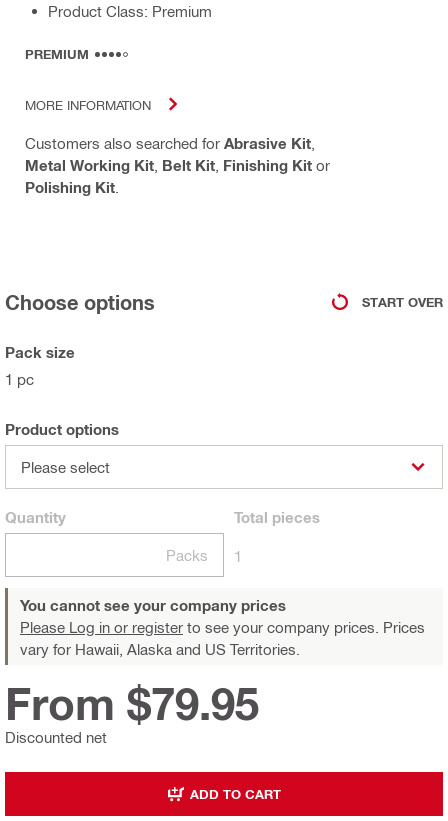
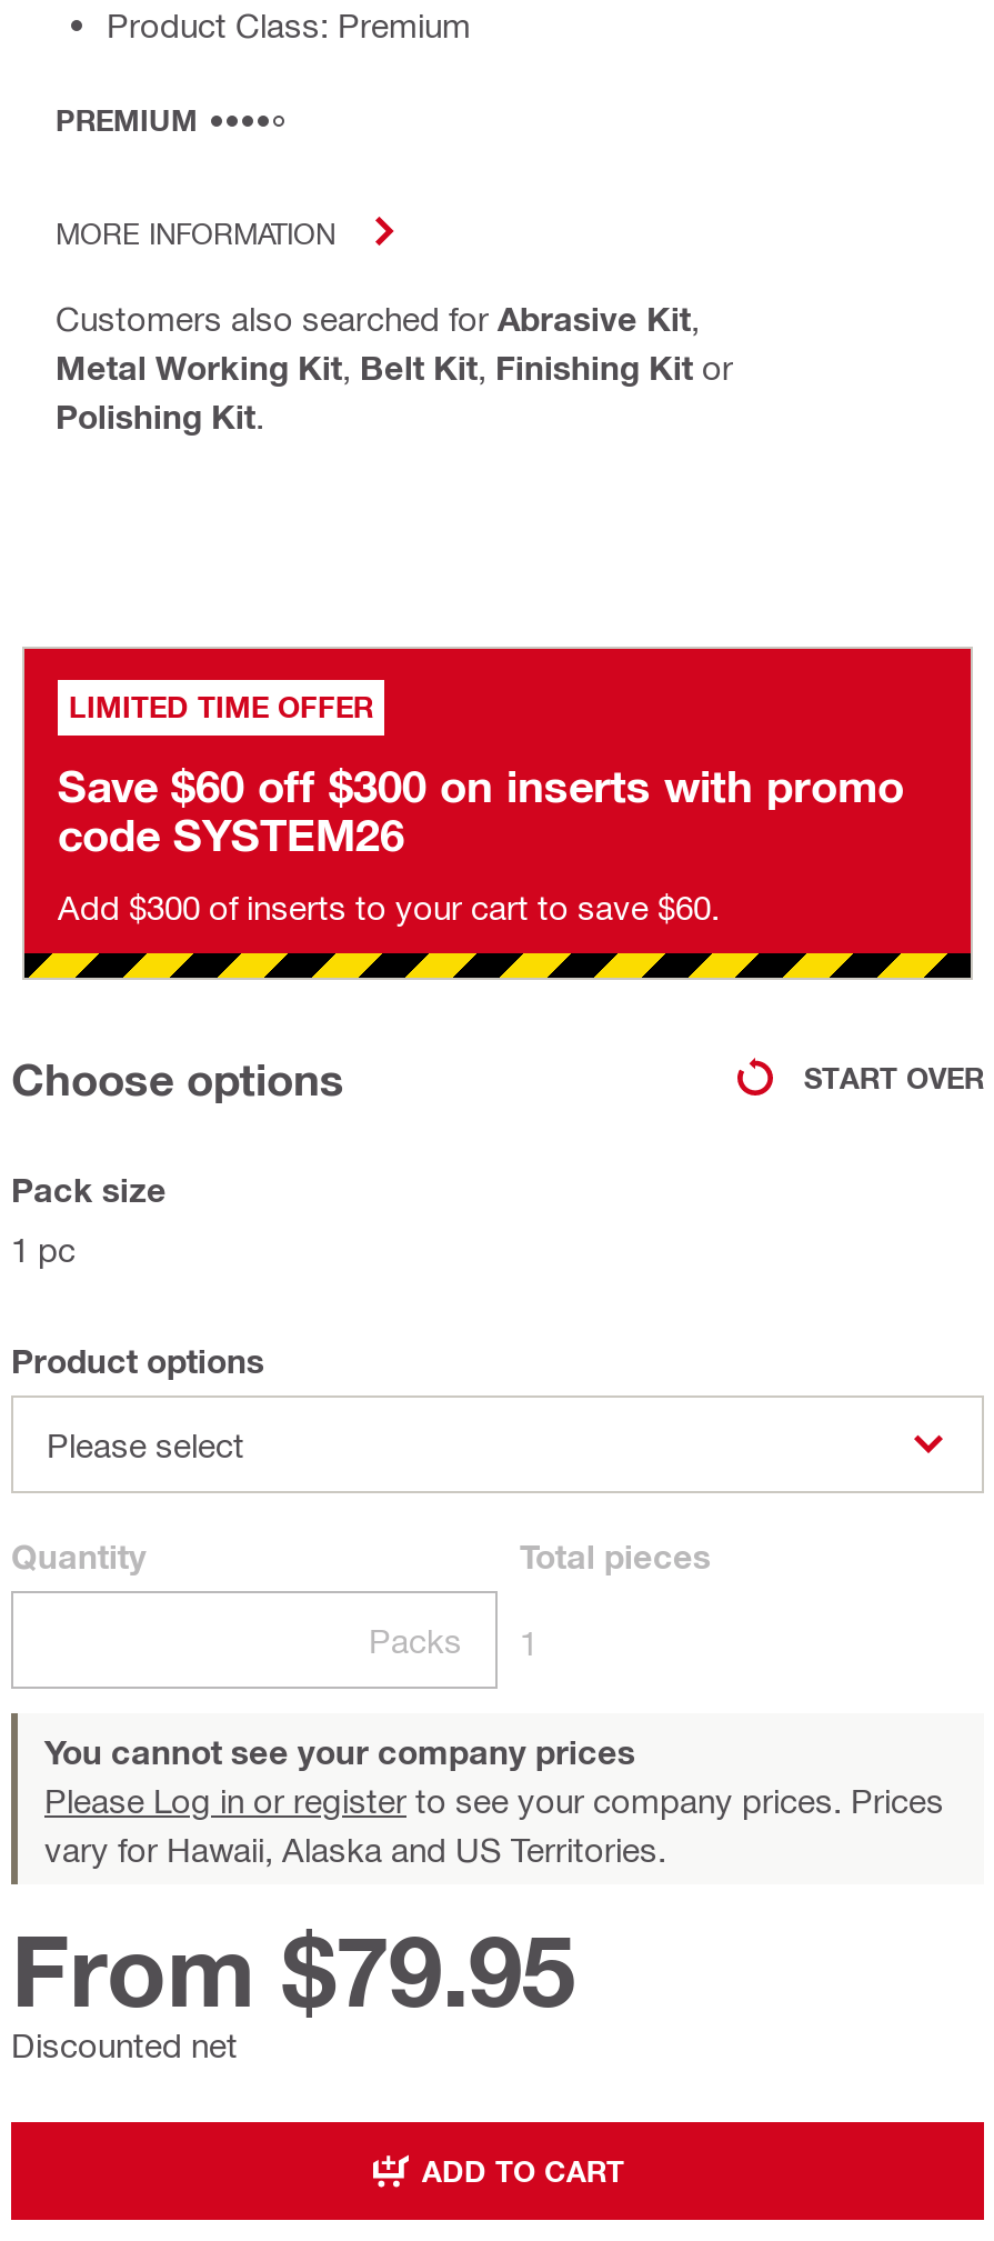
+ [image]
+ LIMITED TIME OFFER
+ Save $60 off $300 on inserts with promo
+ code SYSTEM26
+ Add $300 of inserts to your cart to save $60.
